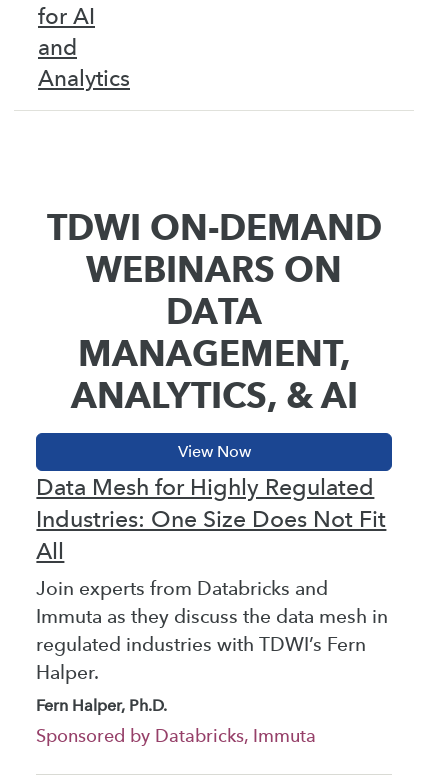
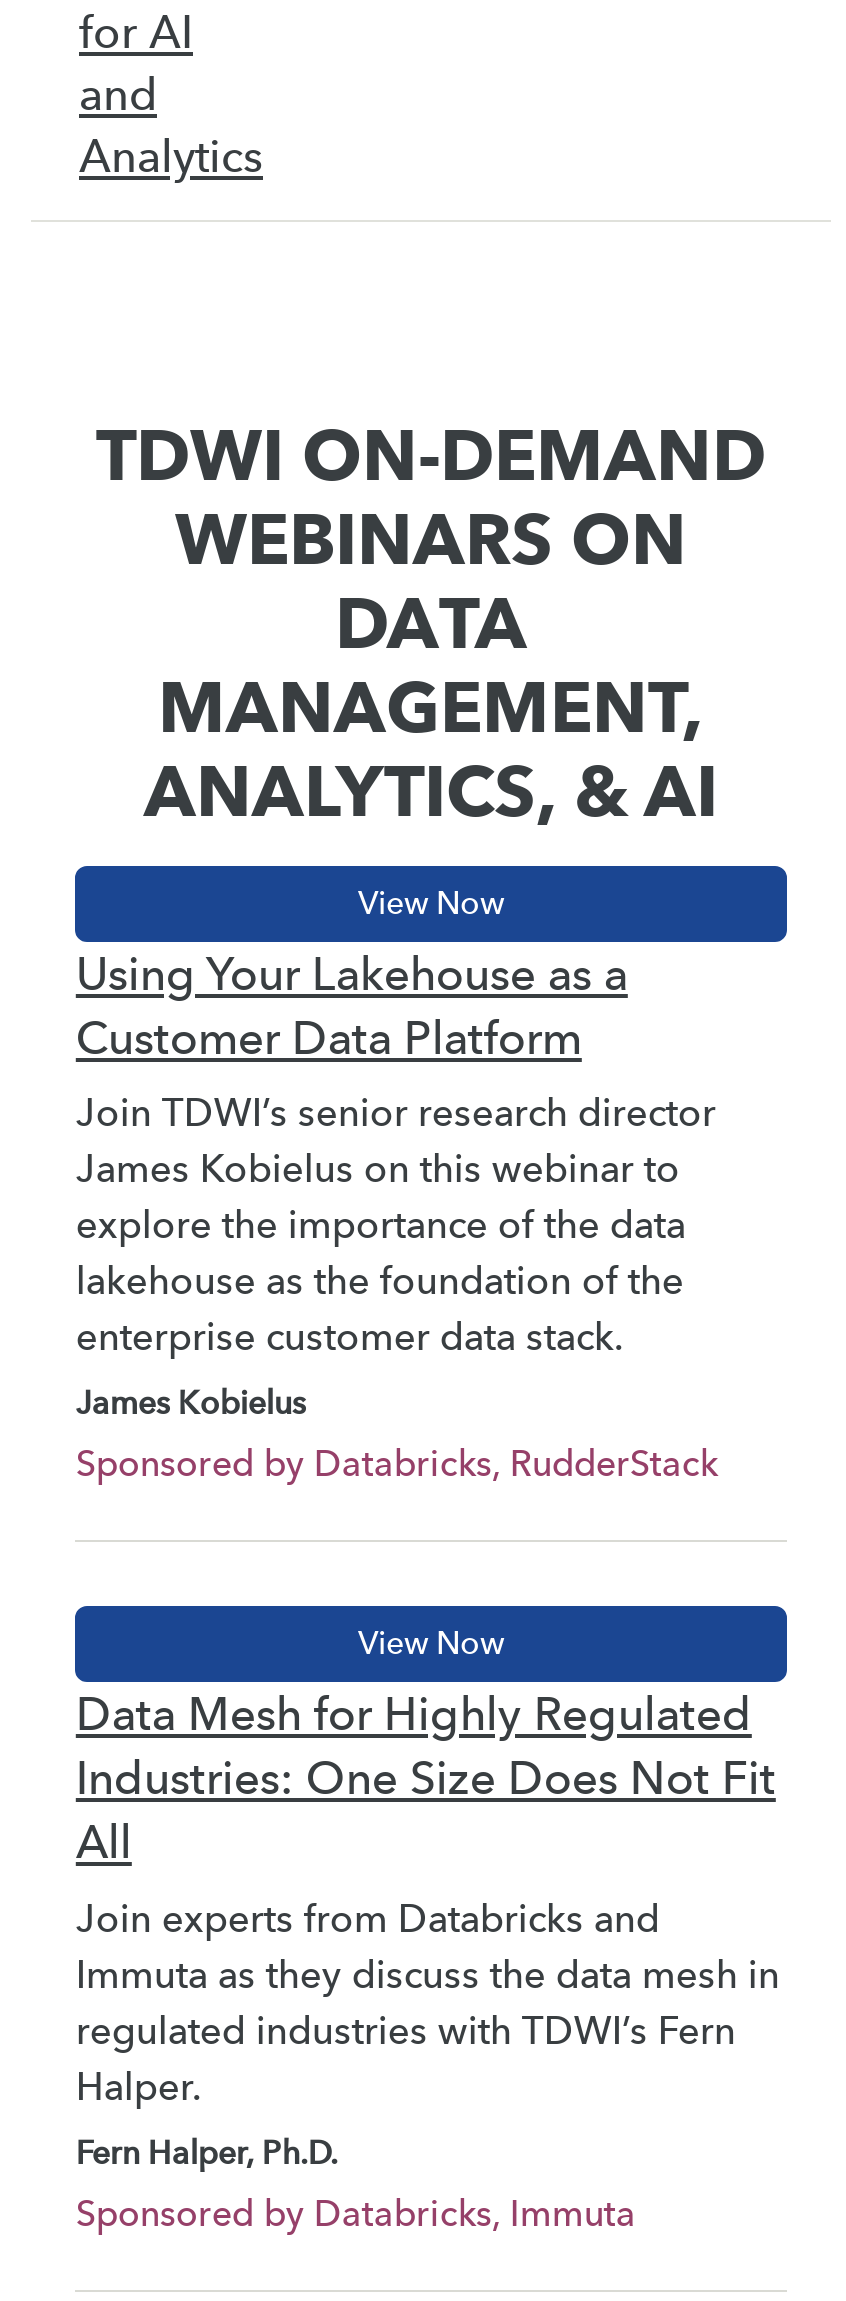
+ Using Your Lakehouse as a
+ Customer Data Platform
+ Join TDWI’s senior research director
+ James Kobielus on this webinar to
+ explore the importance of the data
+ lakehouse as the foundation of the
+ enterprise customer data stack.
+ James Kobielus
+ Sponsored by Databricks, RudderStack
